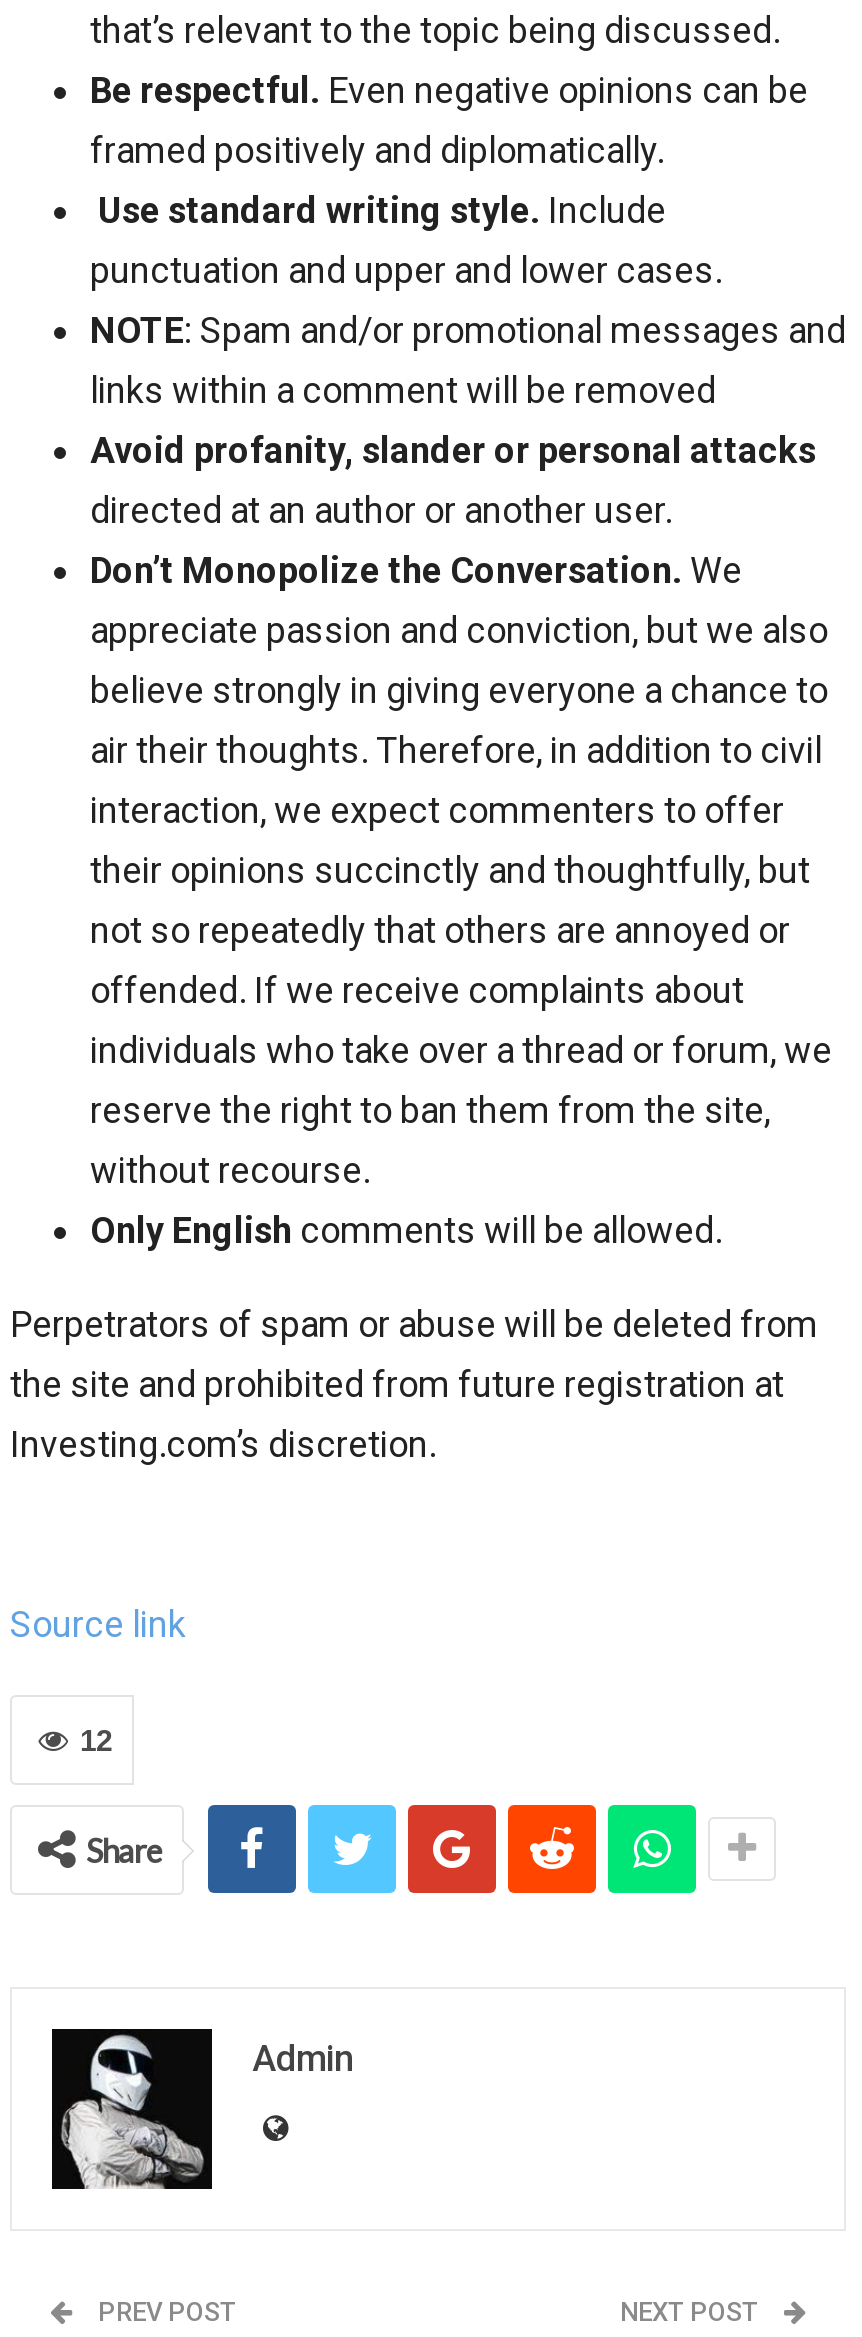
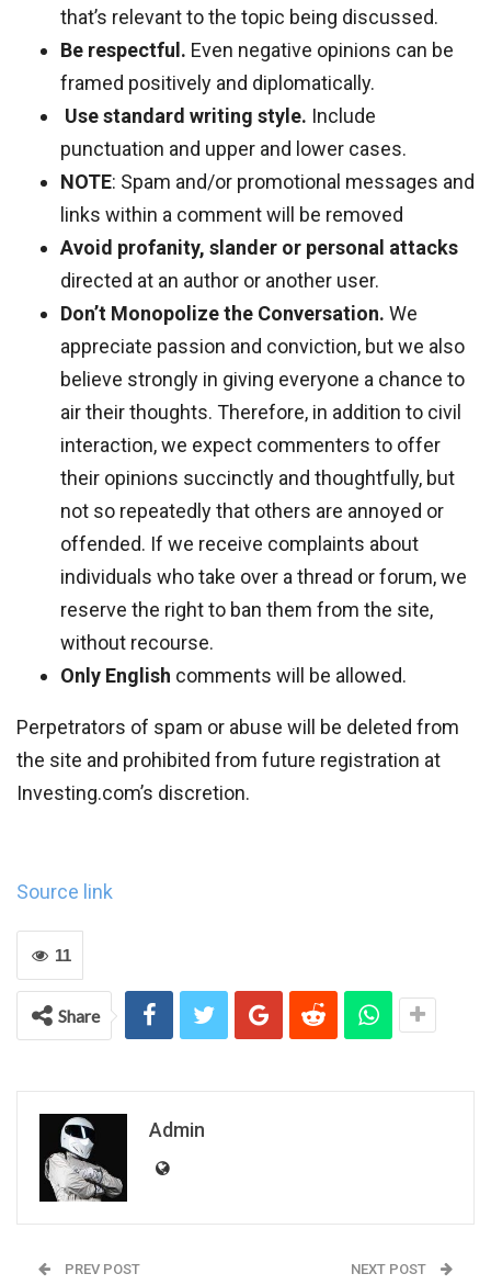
- 12
+ 11
